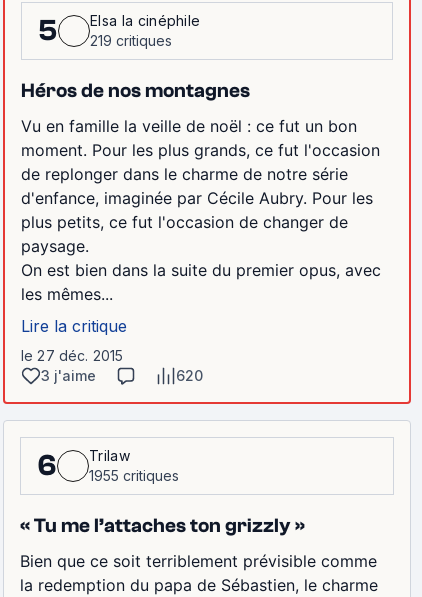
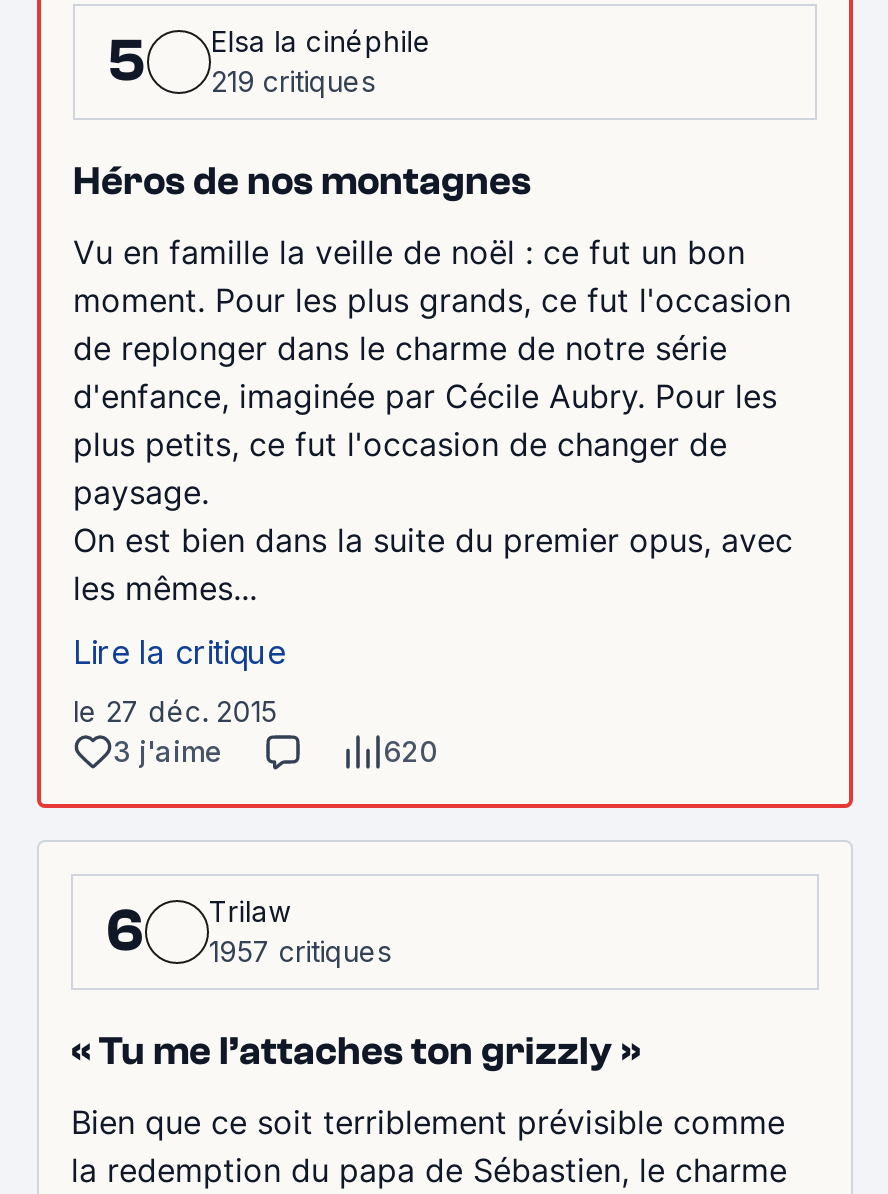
- 6 1955 critiques Trilaw
+ 6 1957 critiques Trilaw
